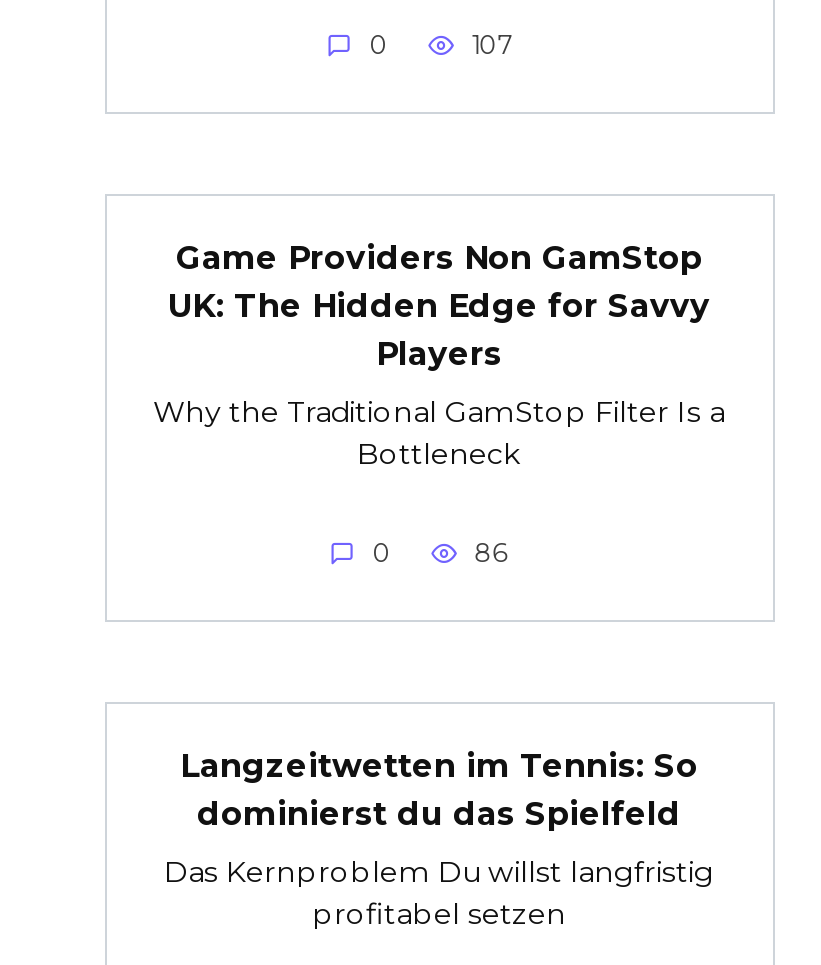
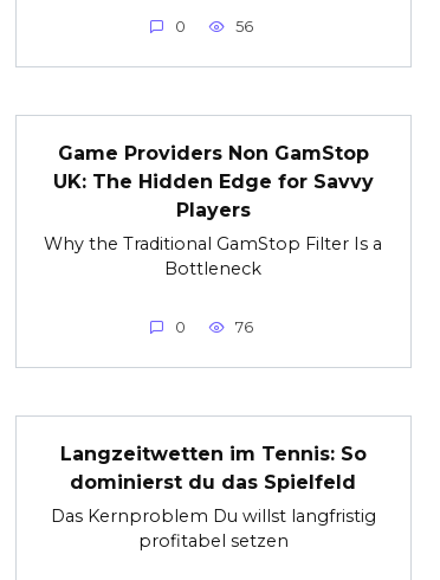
- 107
+ 56

- 86
+ 76
